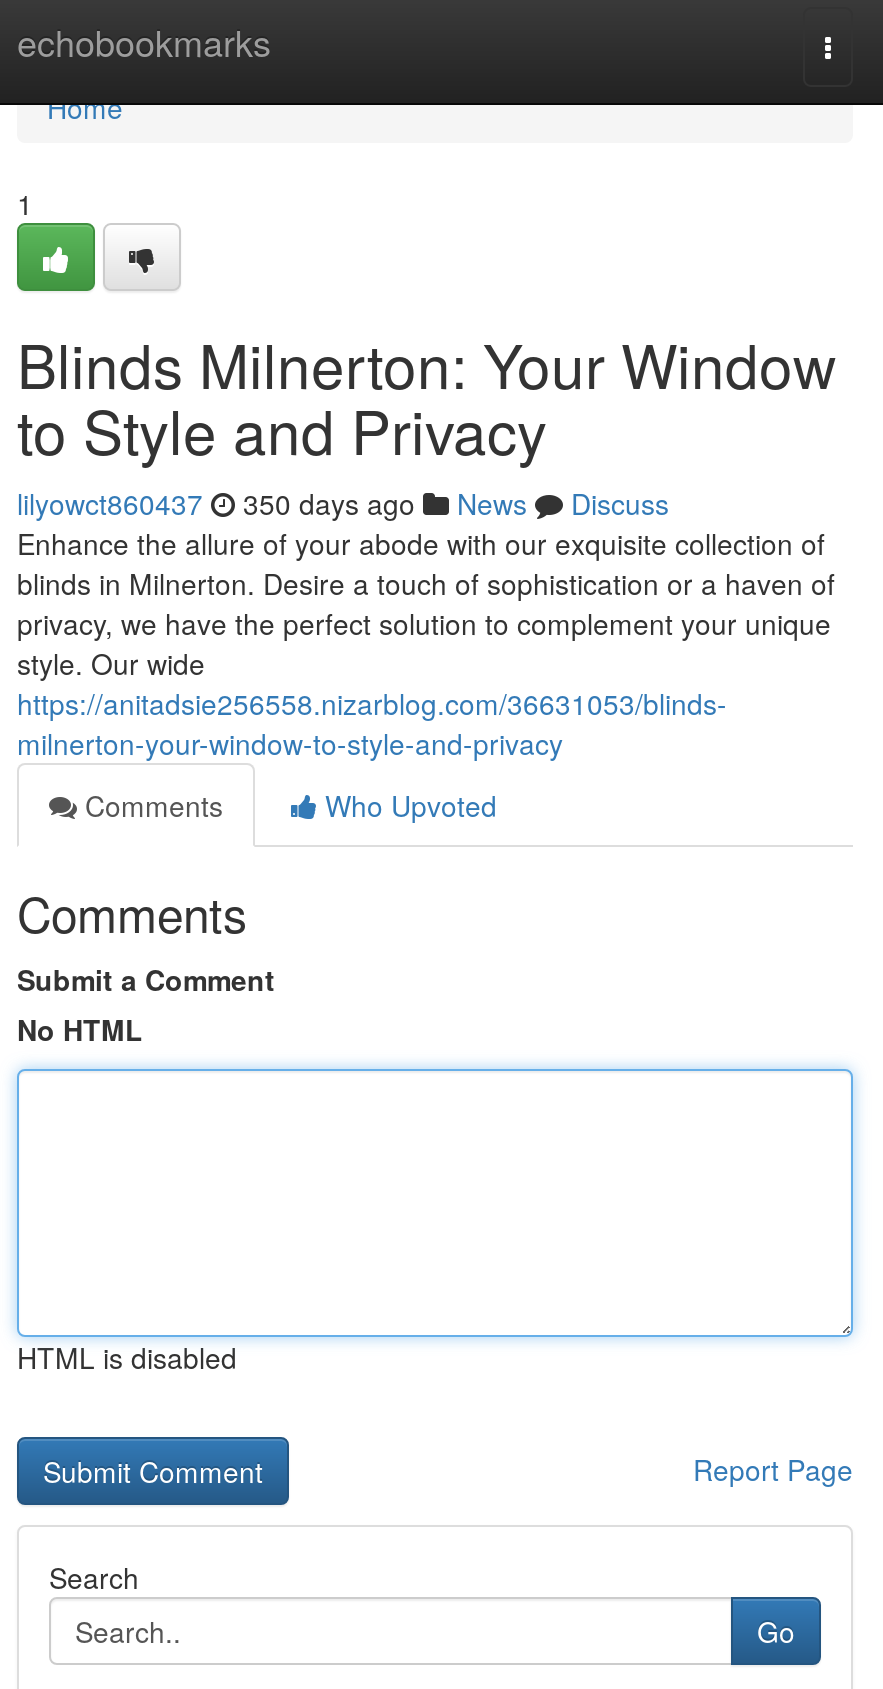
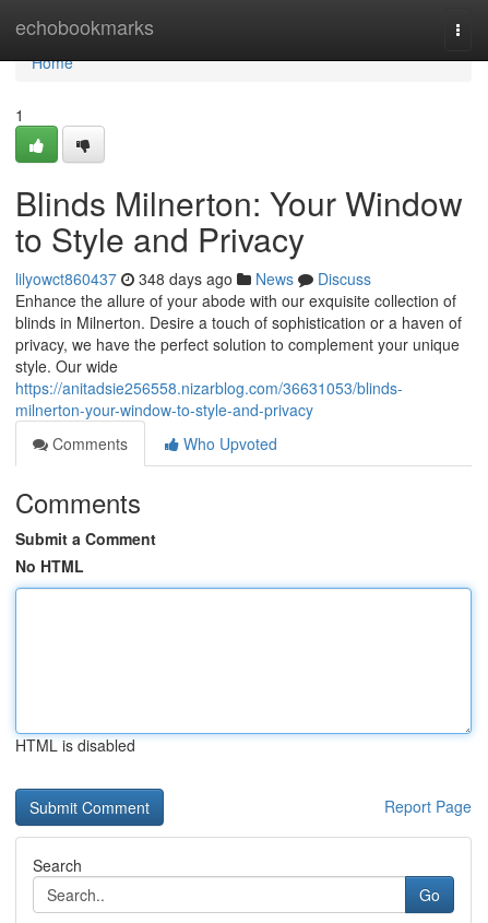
- lilyowct860437 350 days ago News Discuss
+ lilyowct860437 348 days ago News Discuss
